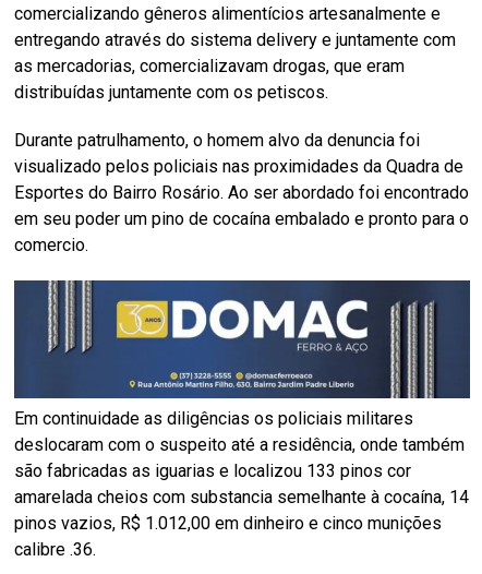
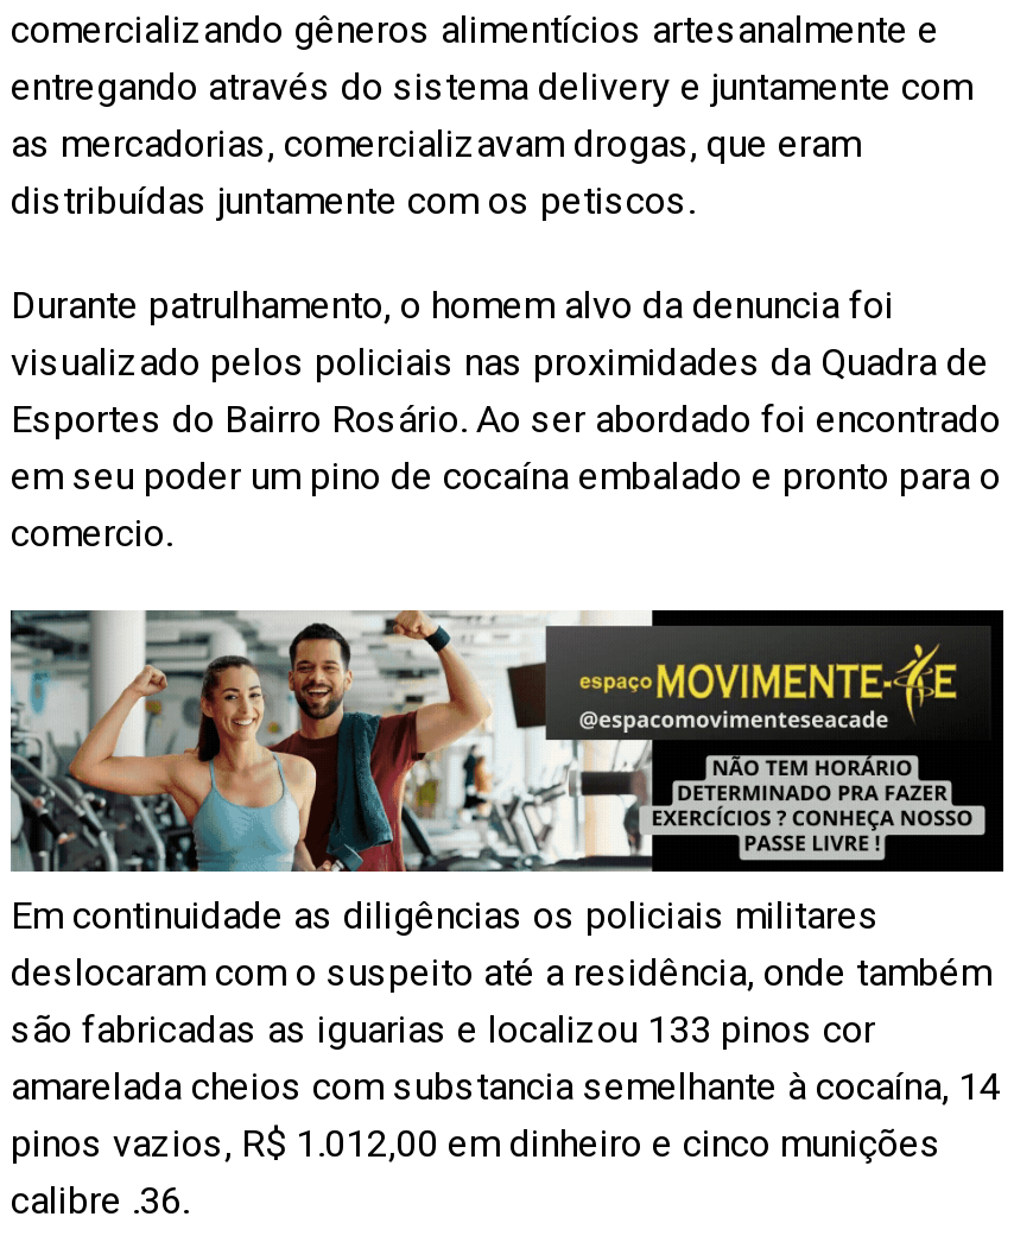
- [image]
+ [image]
